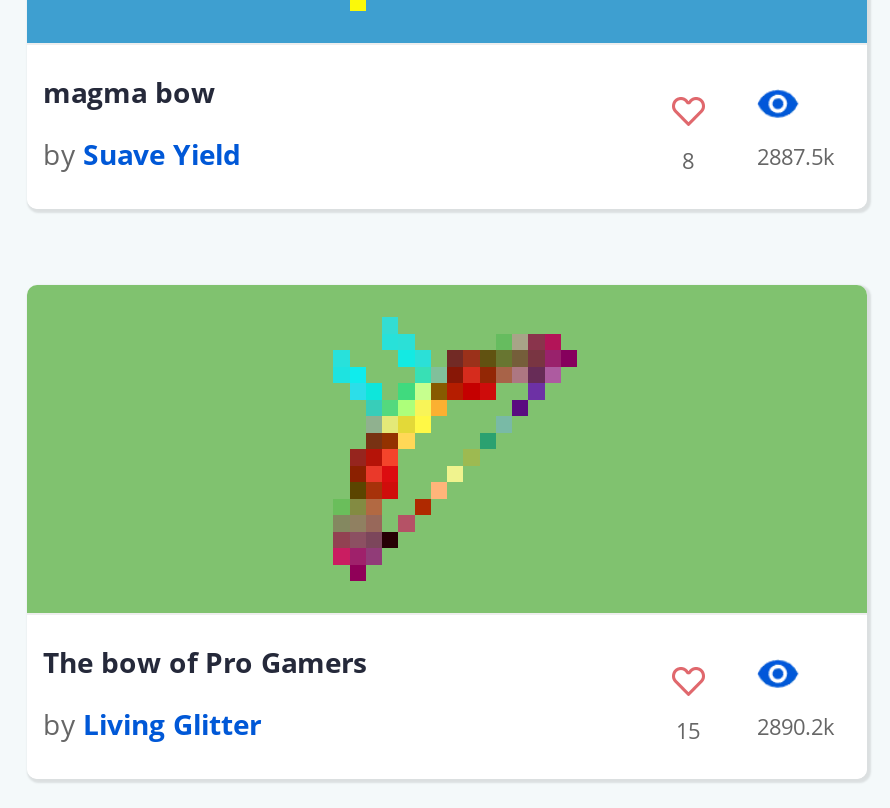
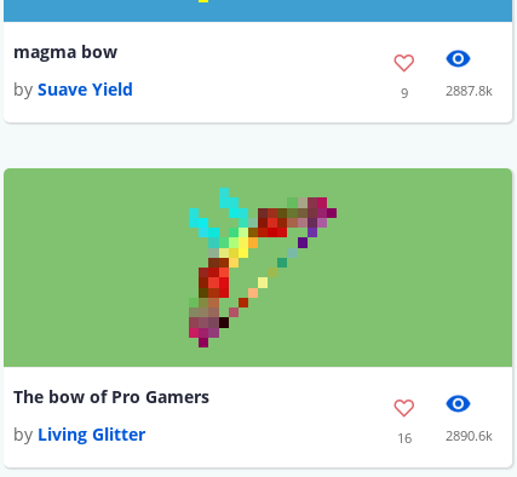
- 8
- 2887.5k
+ 9
+ 2887.8k

- 15
- 2890.2k
+ 16
+ 2890.6k
